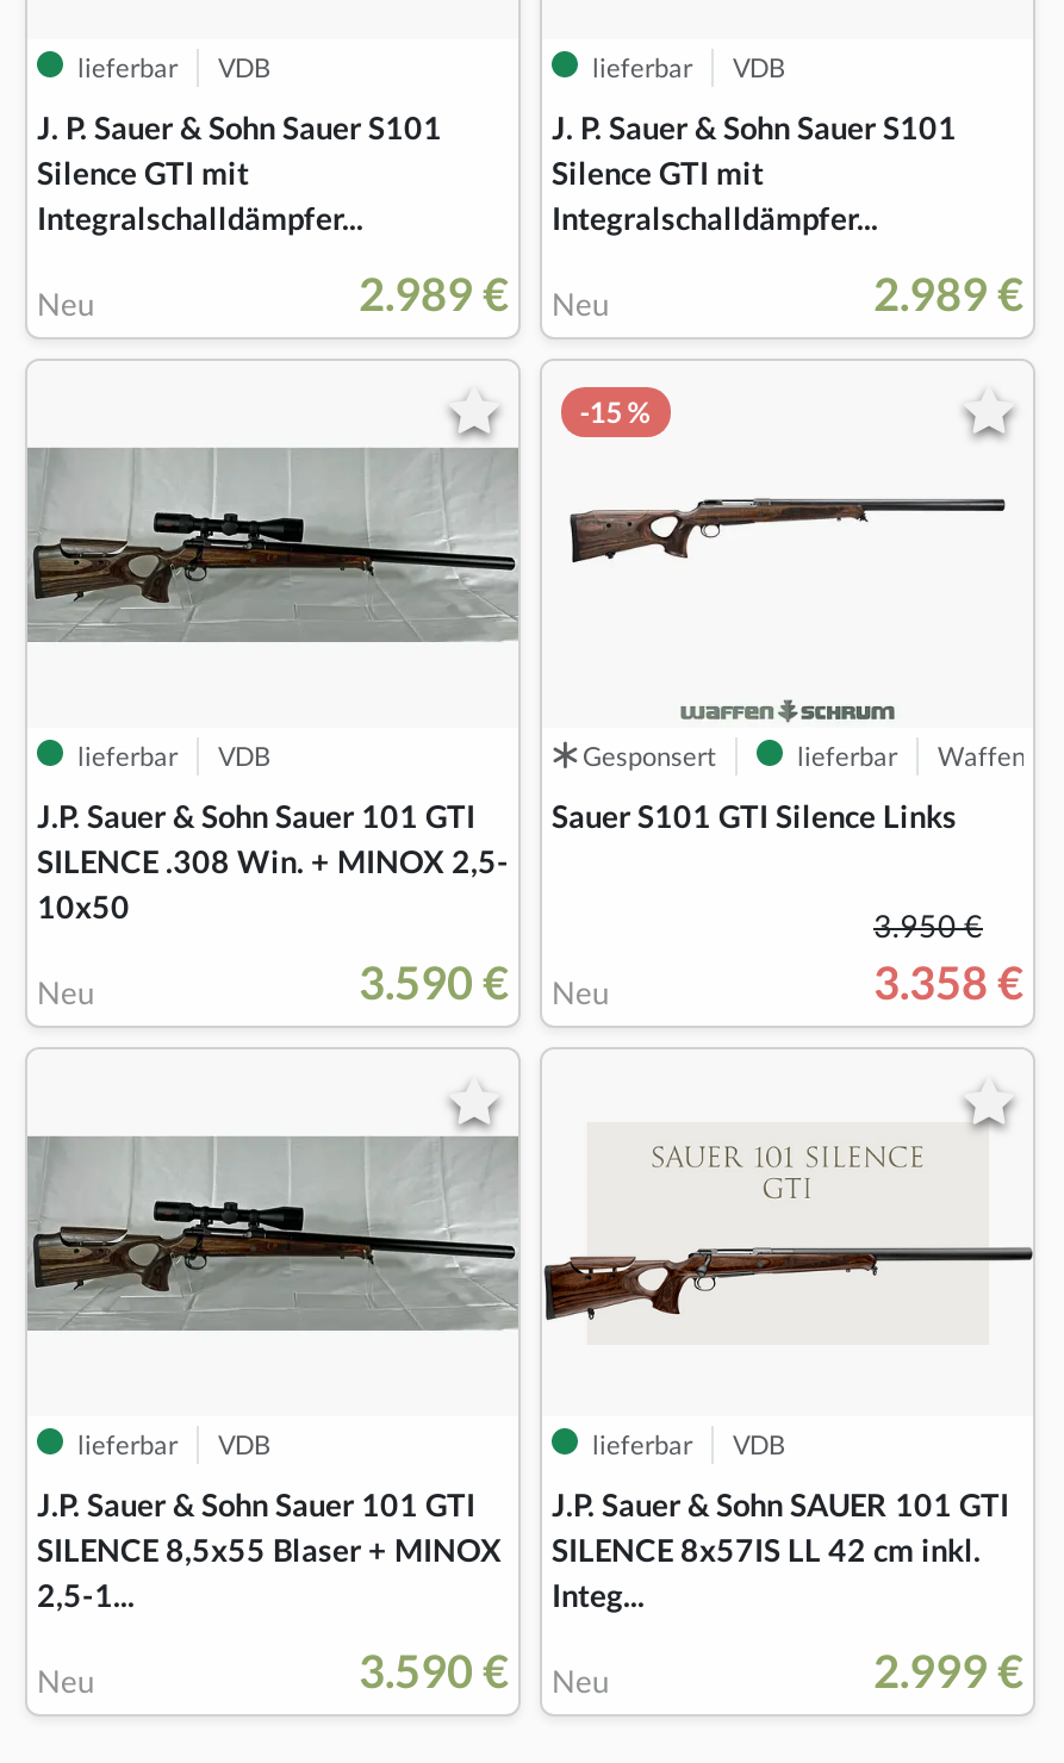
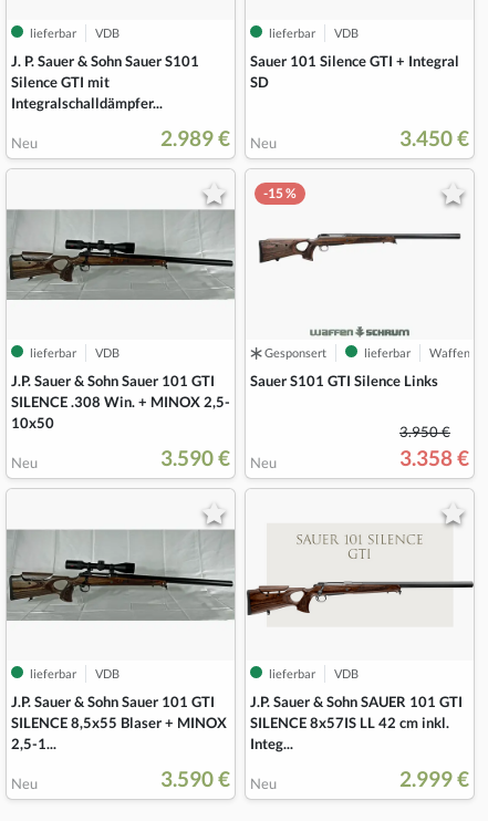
- J. P. Sauer & Sohn Sauer S101
- Silence GTI mit
- Integralschalldämpfer...
+ Sauer 101 Silence GTI + Integral
+ SD

- 2.989 €
+ 3.450 €
